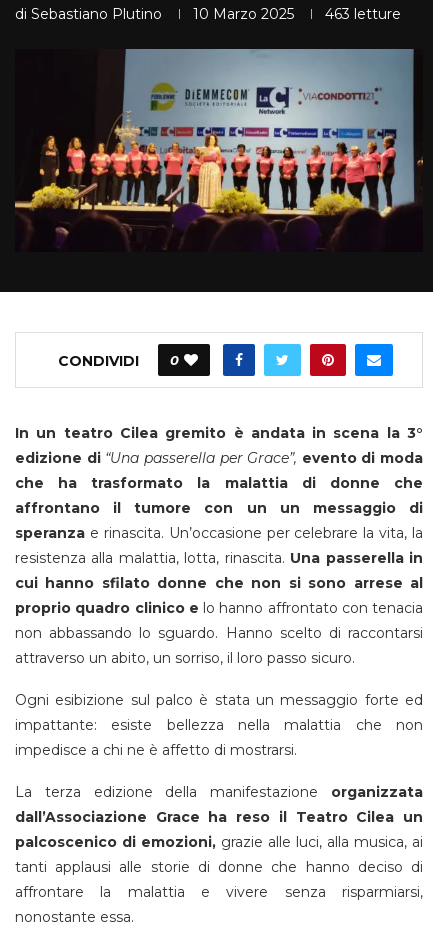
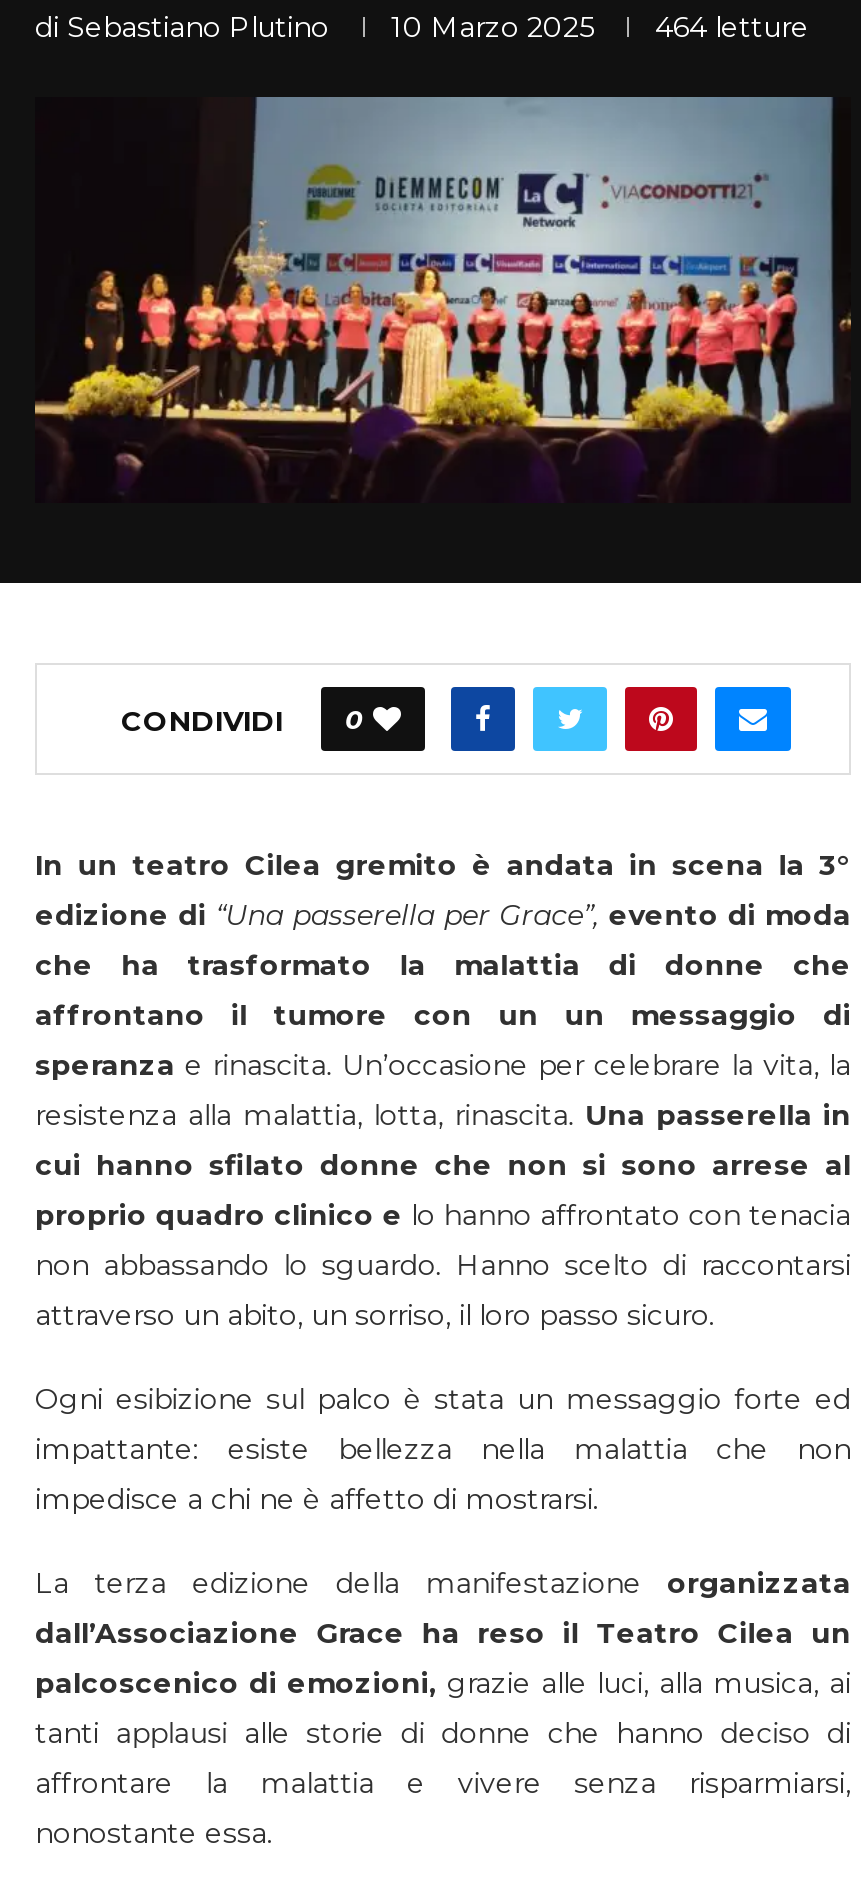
- di Sebastiano Plutino 10 Marzo 2025 463 letture
+ di Sebastiano Plutino 10 Marzo 2025 464 letture
